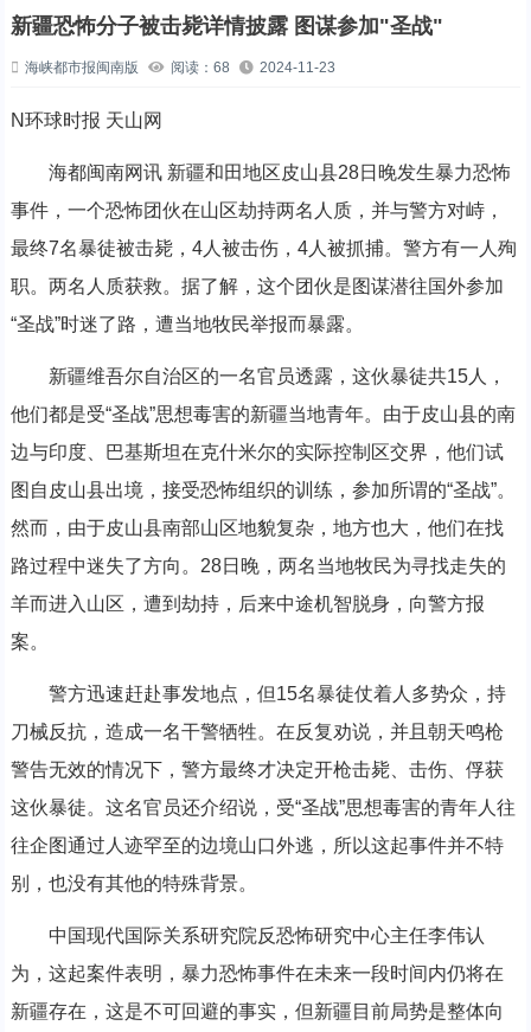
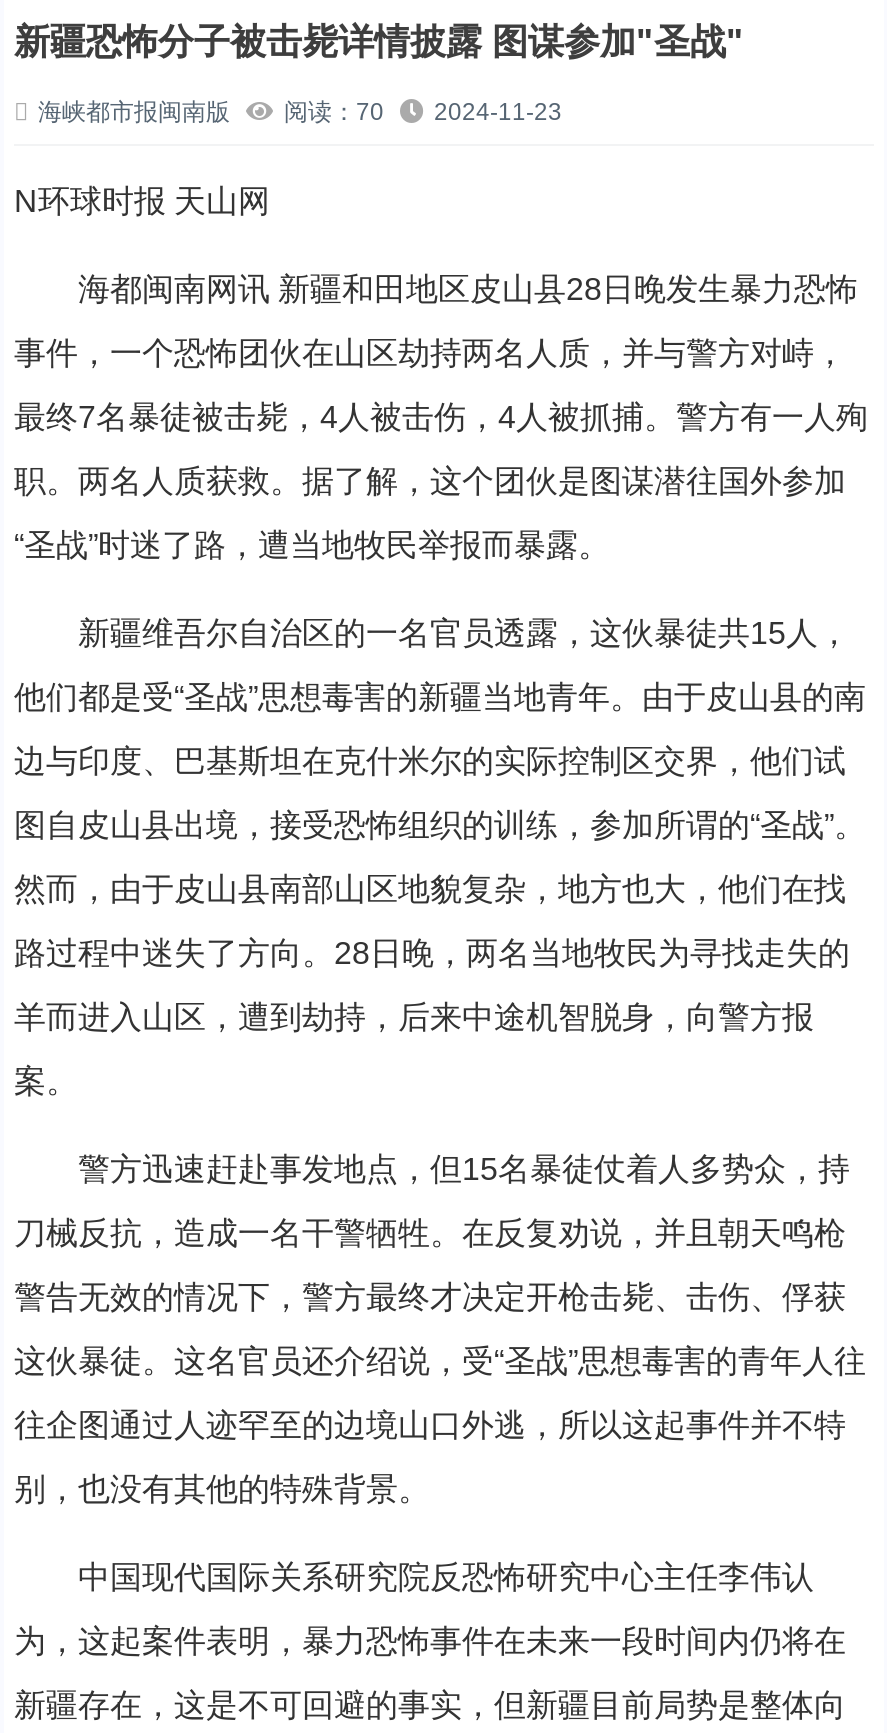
- 海峡都市报闽南版 阅读：68 2024-11-23
+ 海峡都市报闽南版 阅读：70 2024-11-23
